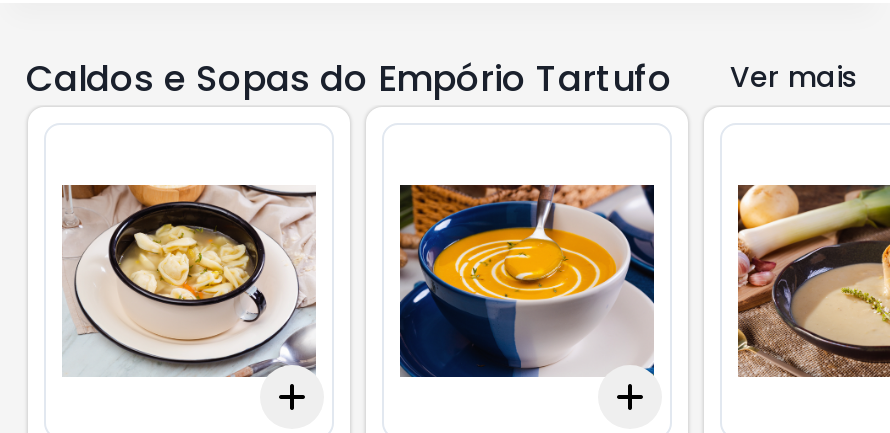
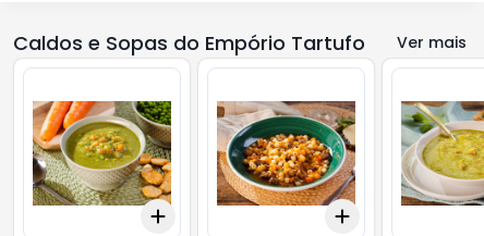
- [image]
+ [image]

- [image]
+ [image]

- [image]
+ [image]
